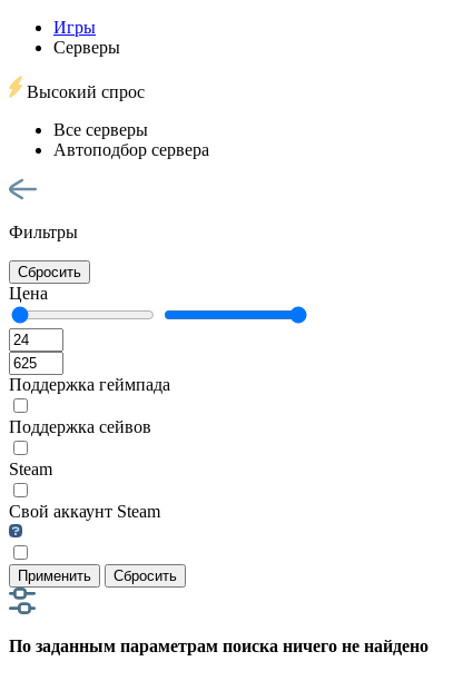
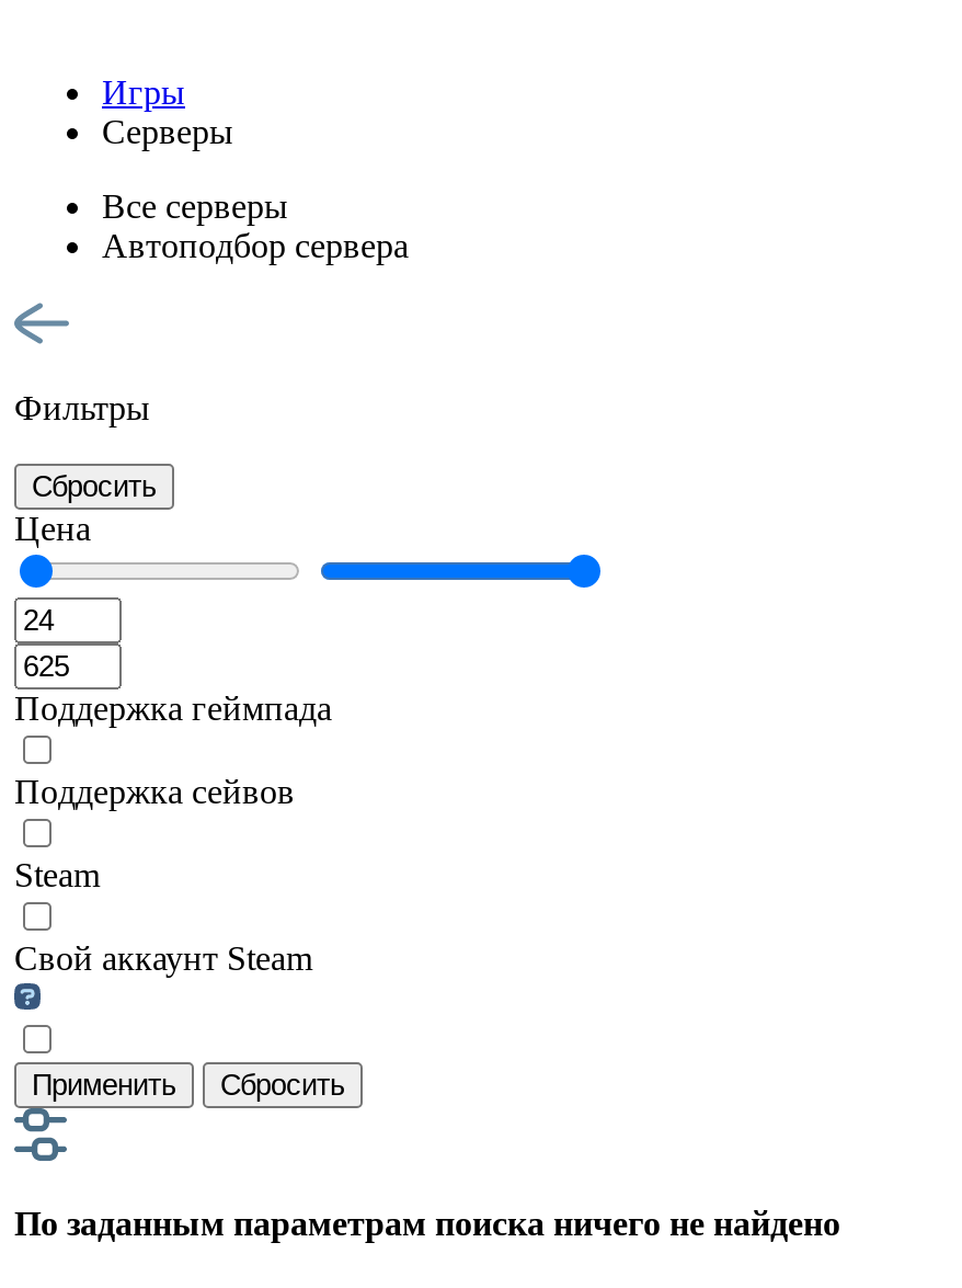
- Высокий спрос
